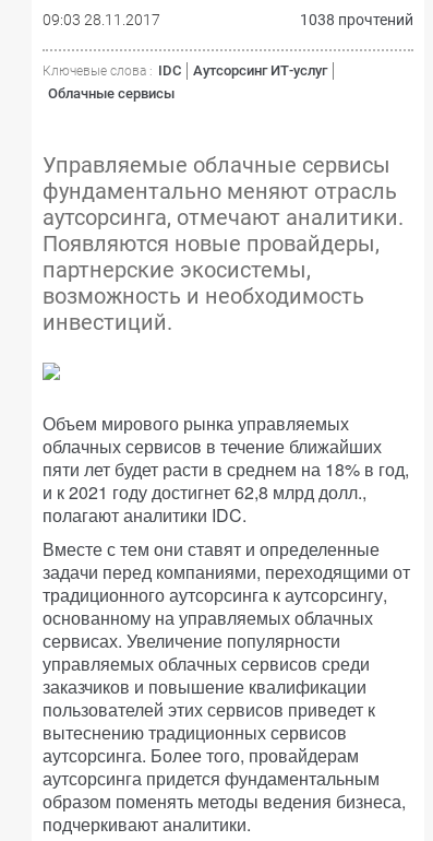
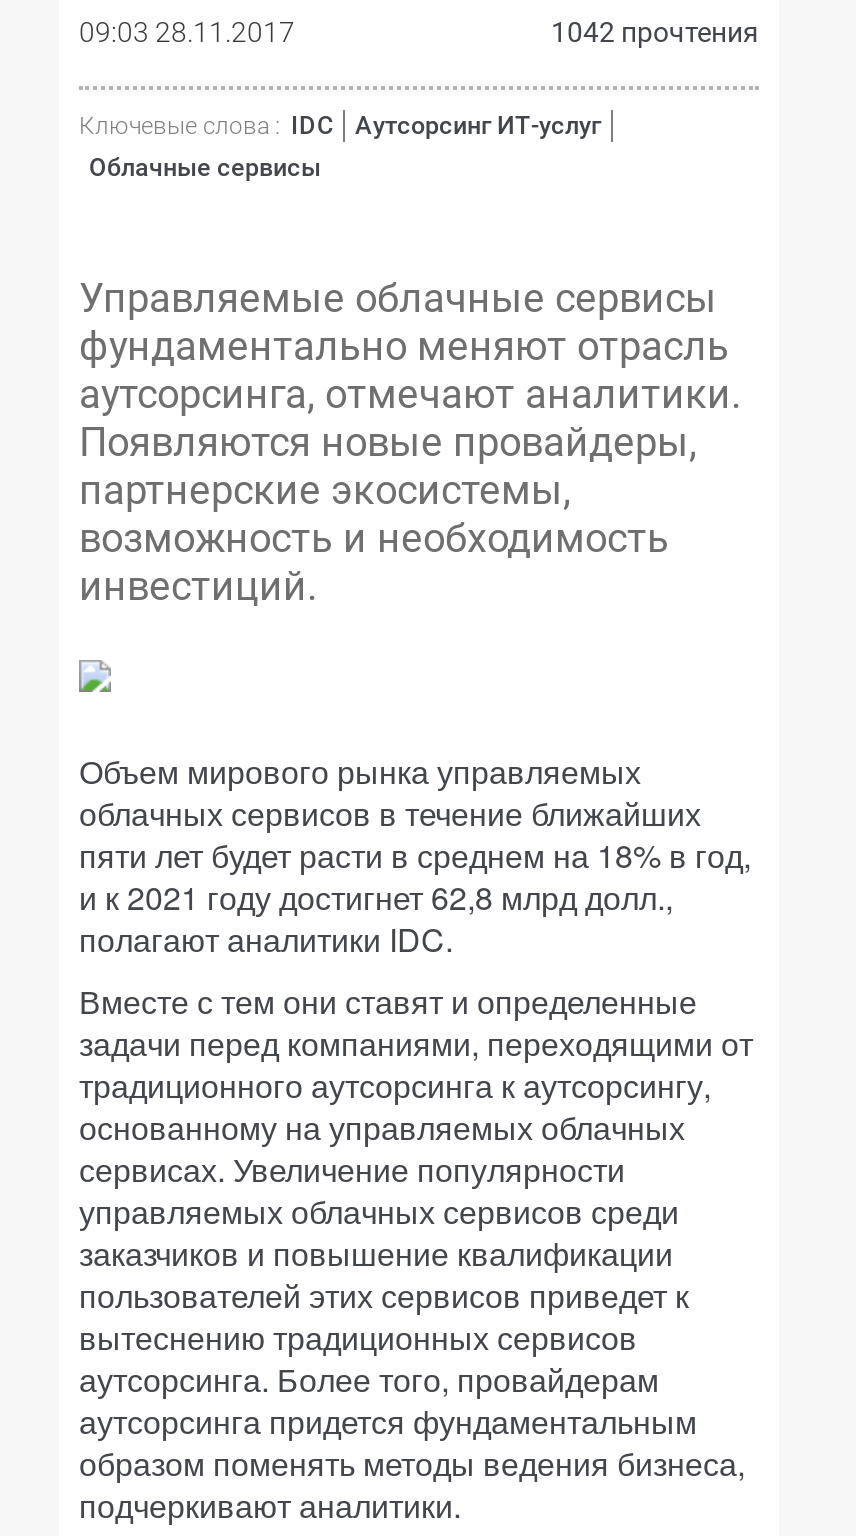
- 1038 прочтений
+ 1042 прочтения
